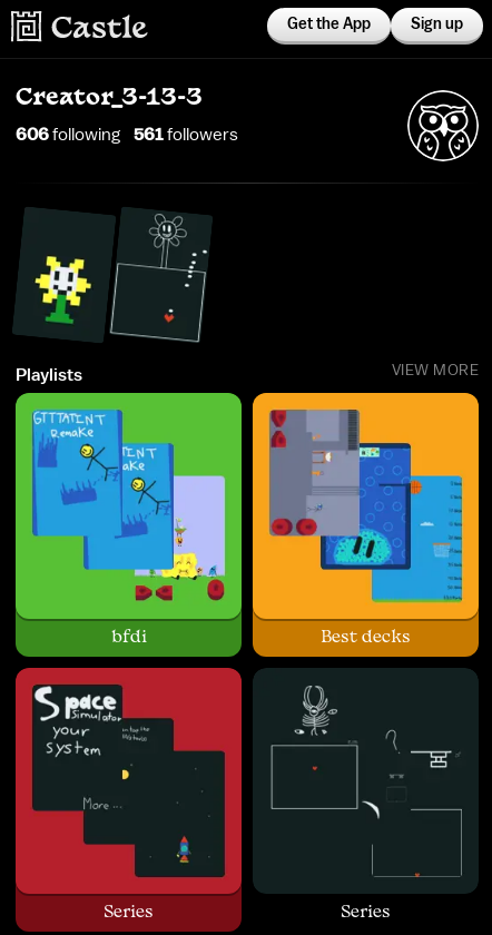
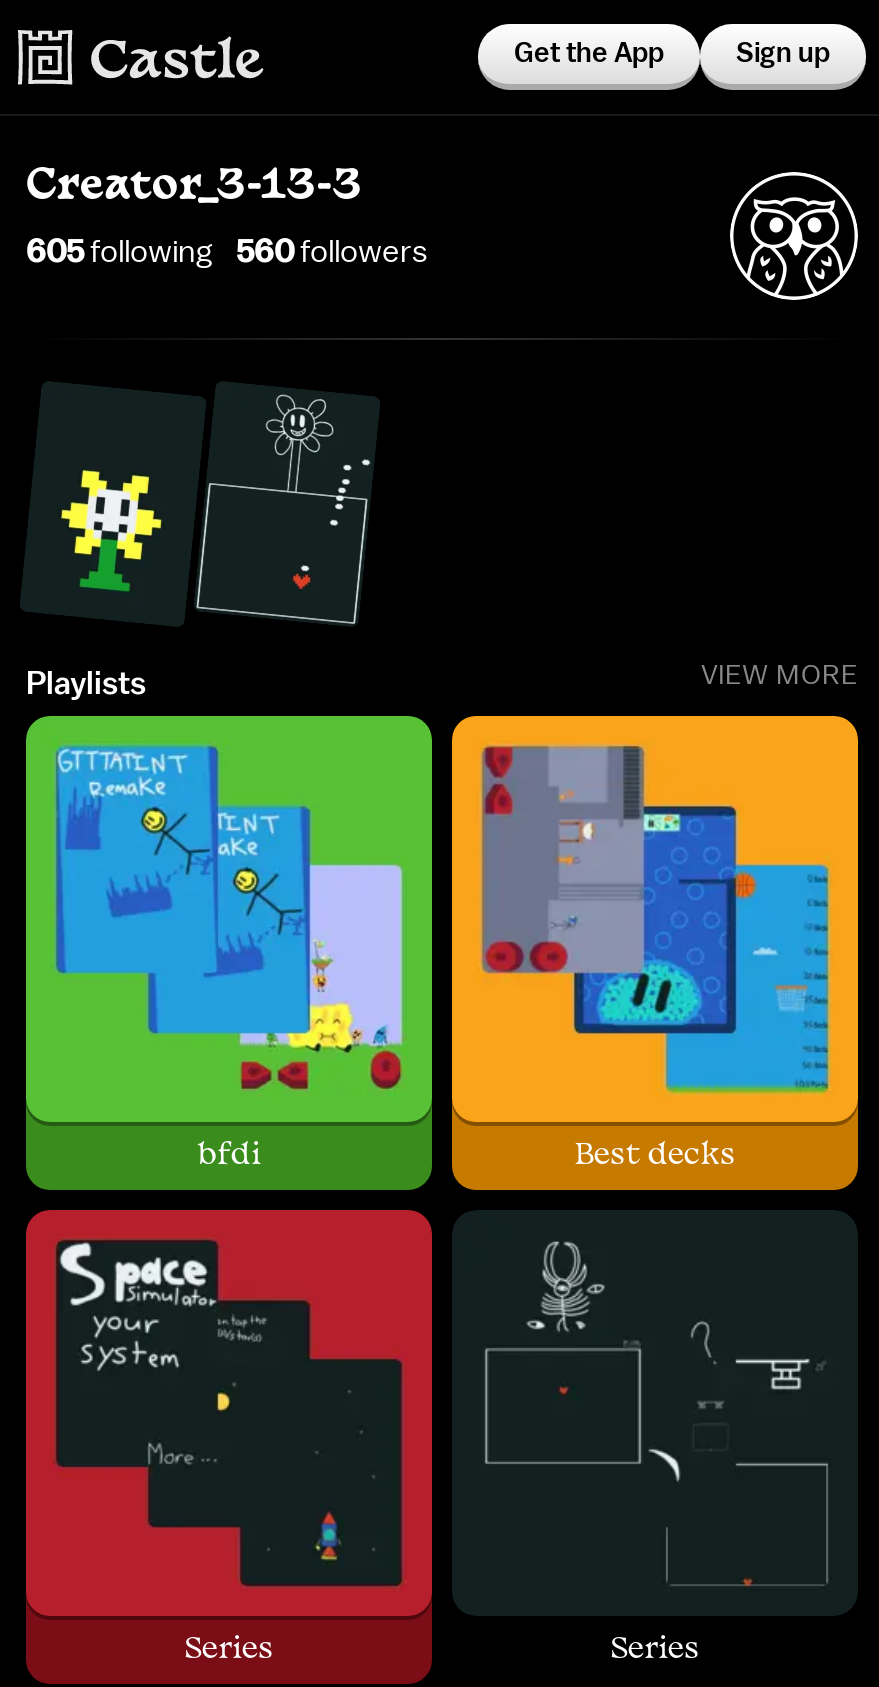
- 606following
+ 605following

- 561followers
+ 560followers
